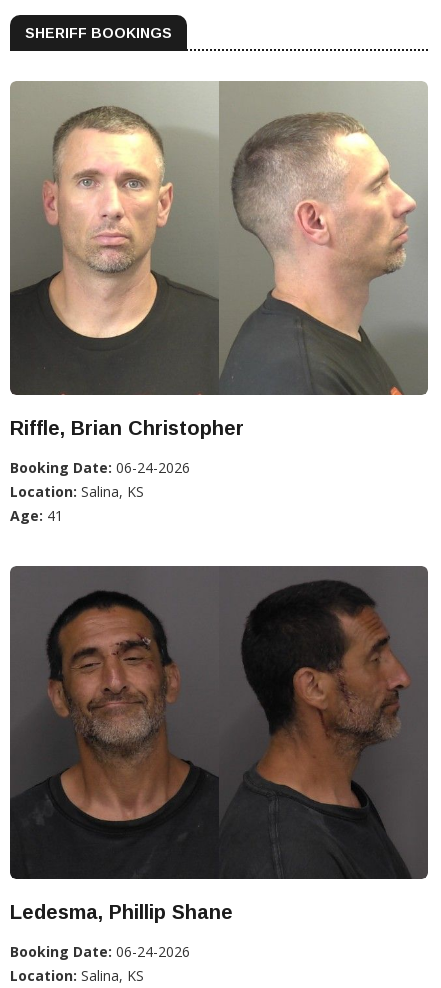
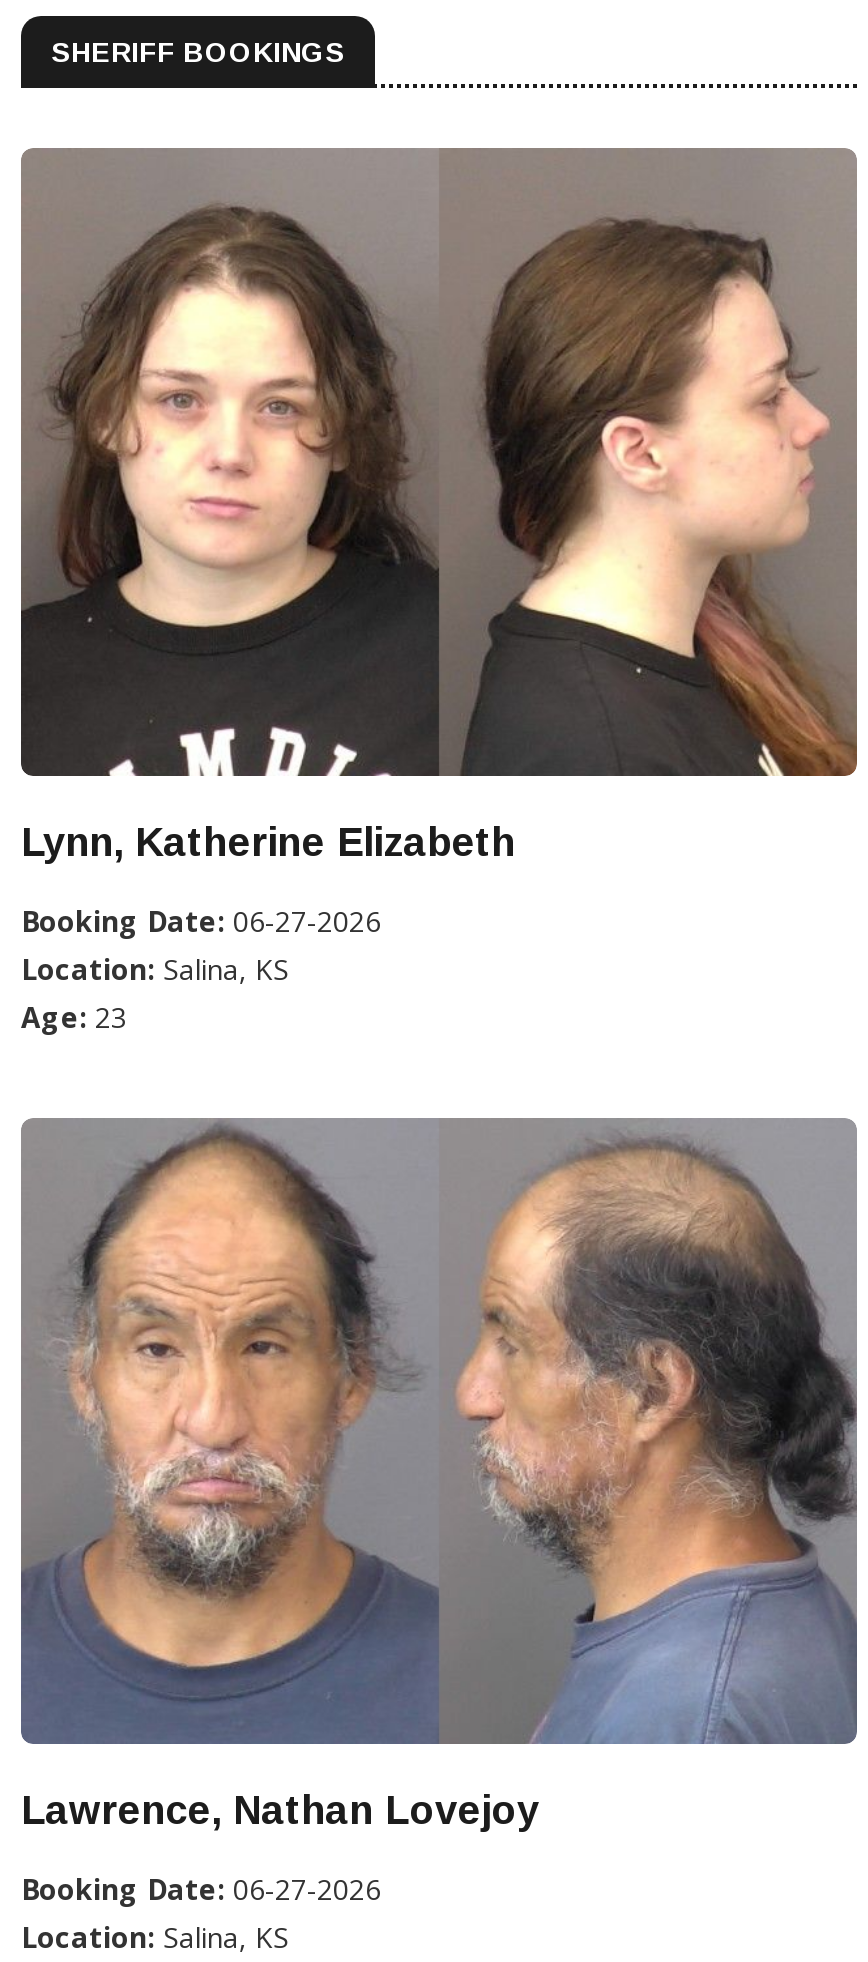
- [image]
- Riffle, Brian Christopher
+ [image]
+ Lynn, Katherine Elizabeth

- Booking Date: 06-24-2026
+ Booking Date: 06-27-2026

- Age: 41
+ Age: 23

- [image]
- Ledesma, Phillip Shane
+ [image]
+ Lawrence, Nathan Lovejoy

- Booking Date: 06-24-2026
+ Booking Date: 06-27-2026
